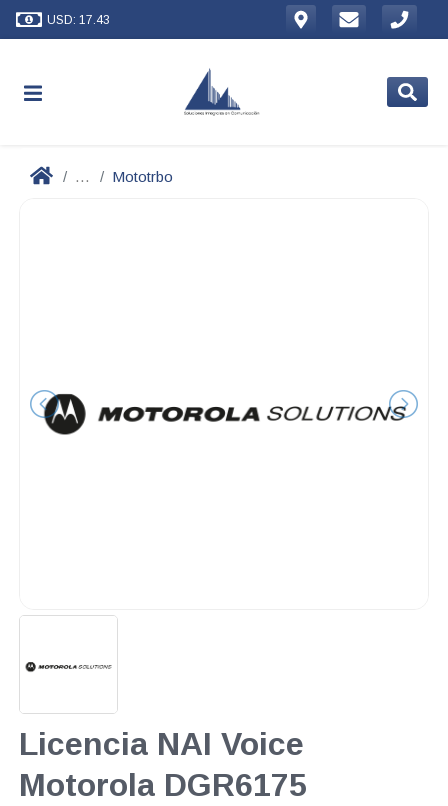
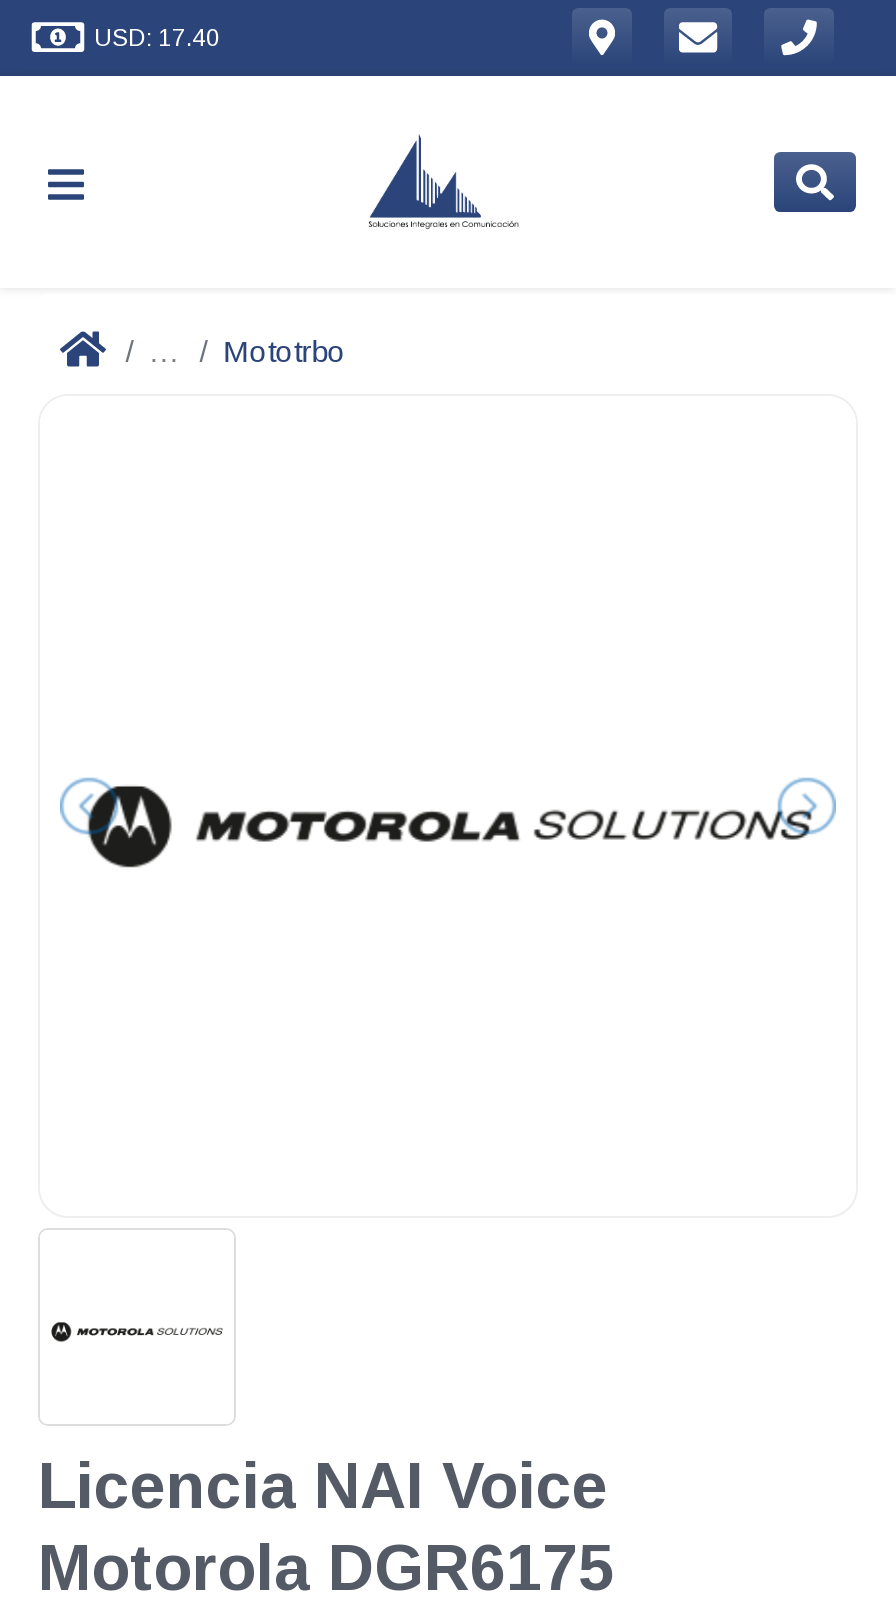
- USD: 17.43
+ USD: 17.40
